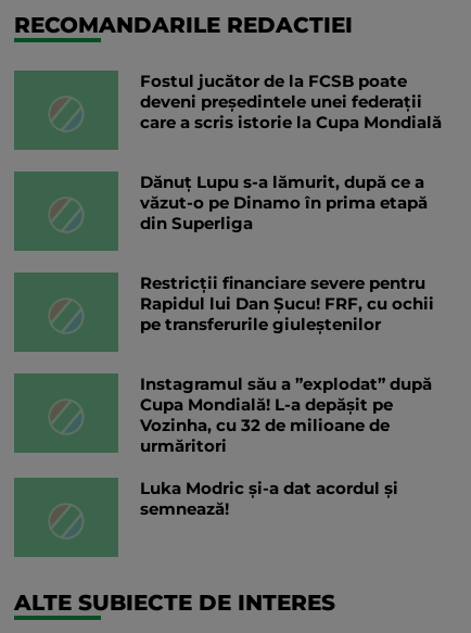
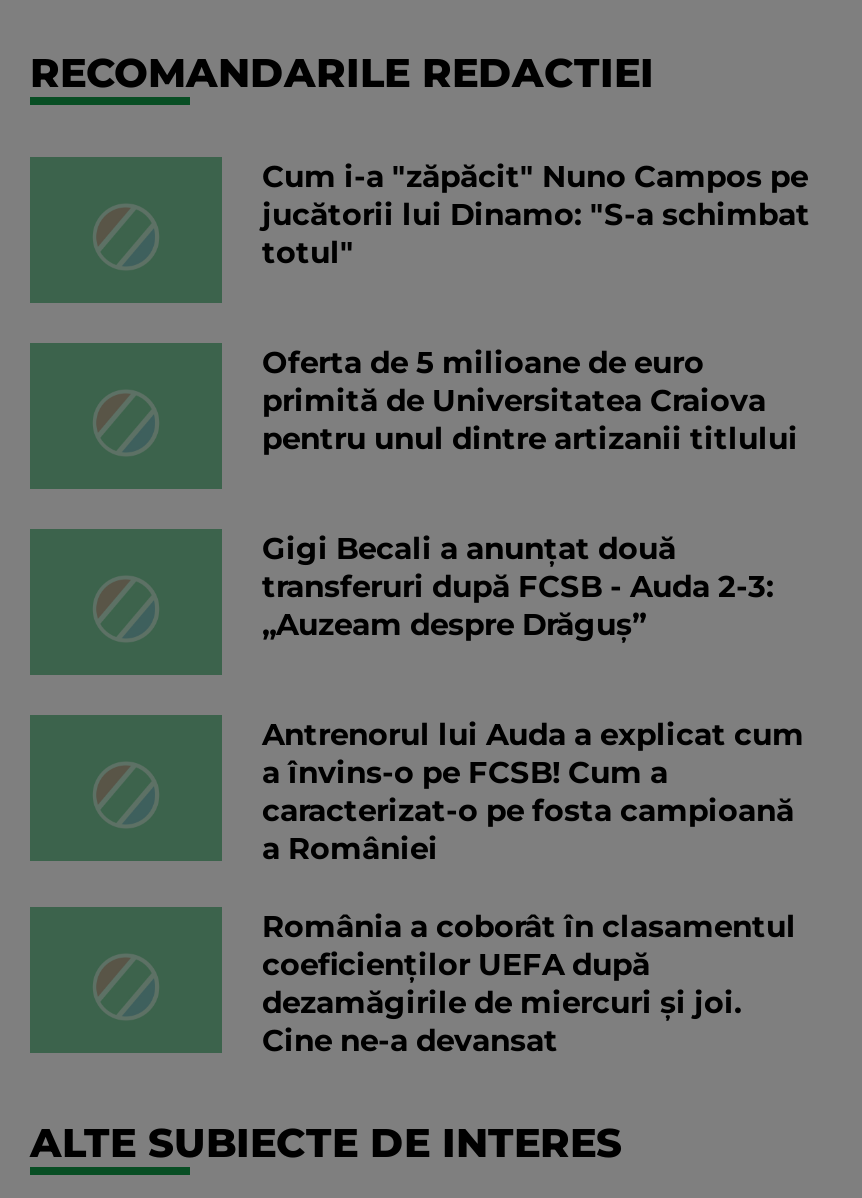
- Fostul jucător de la FCSB poate
- deveni președintele unei federații
- care a scris istorie la Cupa Mondială
+ Cum i-a "zăpăcit" Nuno Campos pe
+ jucătorii lui Dinamo: "S-a schimbat
+ totul"

- Dănuț Lupu s-a lămurit, după ce a
- văzut-o pe Dinamo în prima etapă
- din Superliga
+ Oferta de 5 milioane de euro
+ primită de Universitatea Craiova
+ pentru unul dintre artizanii titlului

- Restricții financiare severe pentru
- Rapidul lui Dan Șucu! FRF, cu ochii
- pe transferurile giuleștenilor
+ Gigi Becali a anunțat două
+ transferuri după FCSB - Auda 2-3:
+ „Auzeam despre Drăguș”

- Instagramul său a ”explodat” după
- Cupa Mondială! L-a depășit pe
- Vozinha, cu 32 de milioane de
- urmăritori
+ Antrenorul lui Auda a explicat cum
+ a învins-o pe FCSB! Cum a
+ caracterizat-o pe fosta campioană
+ a României

- Luka Modric și-a dat acordul și
- semnează!
+ România a coborât în clasamentul
+ coeficienților UEFA după
+ dezamăgirile de miercuri și joi.
+ Cine ne-a devansat
